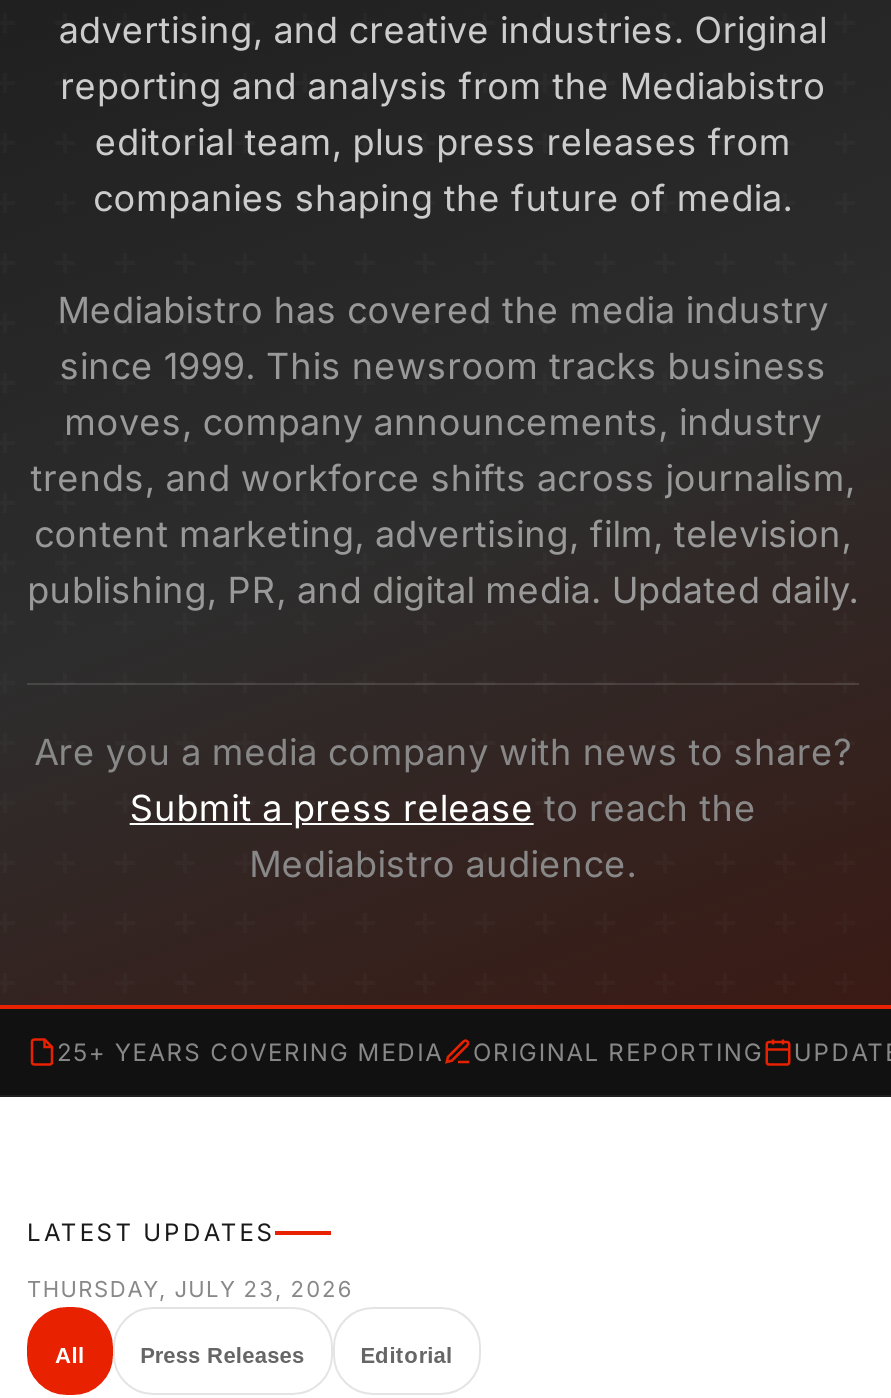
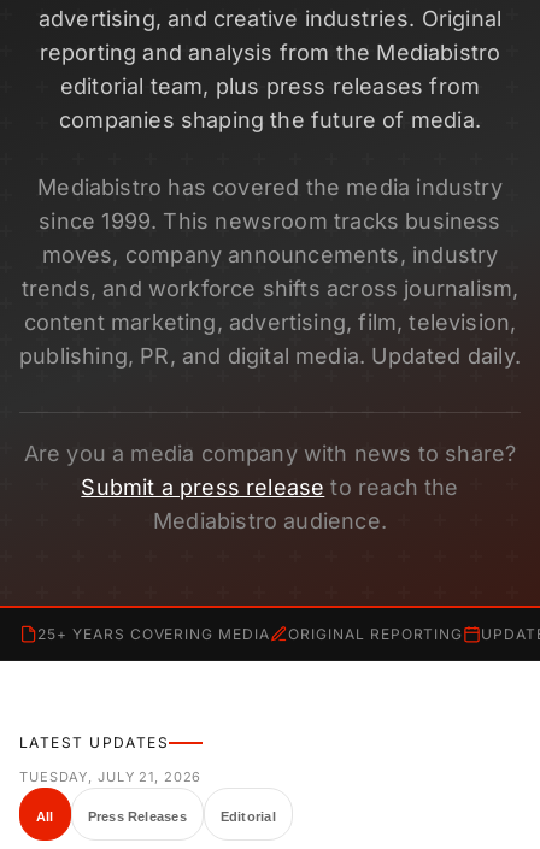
- THURSDAY, JULY 23, 2026
+ TUESDAY, JULY 21, 2026
